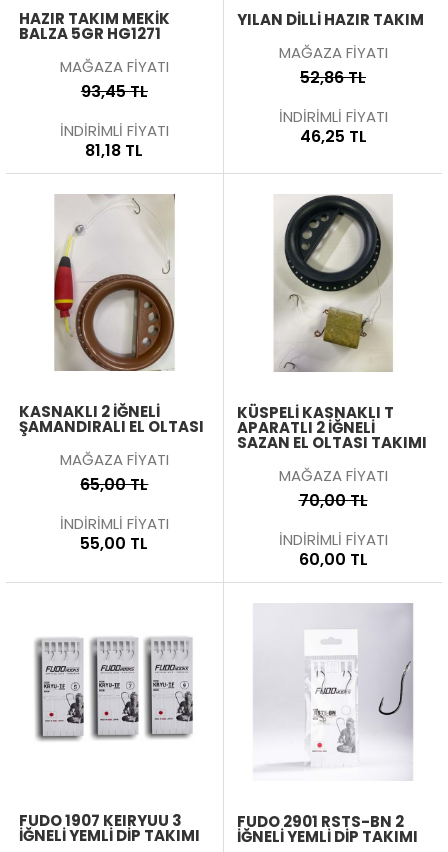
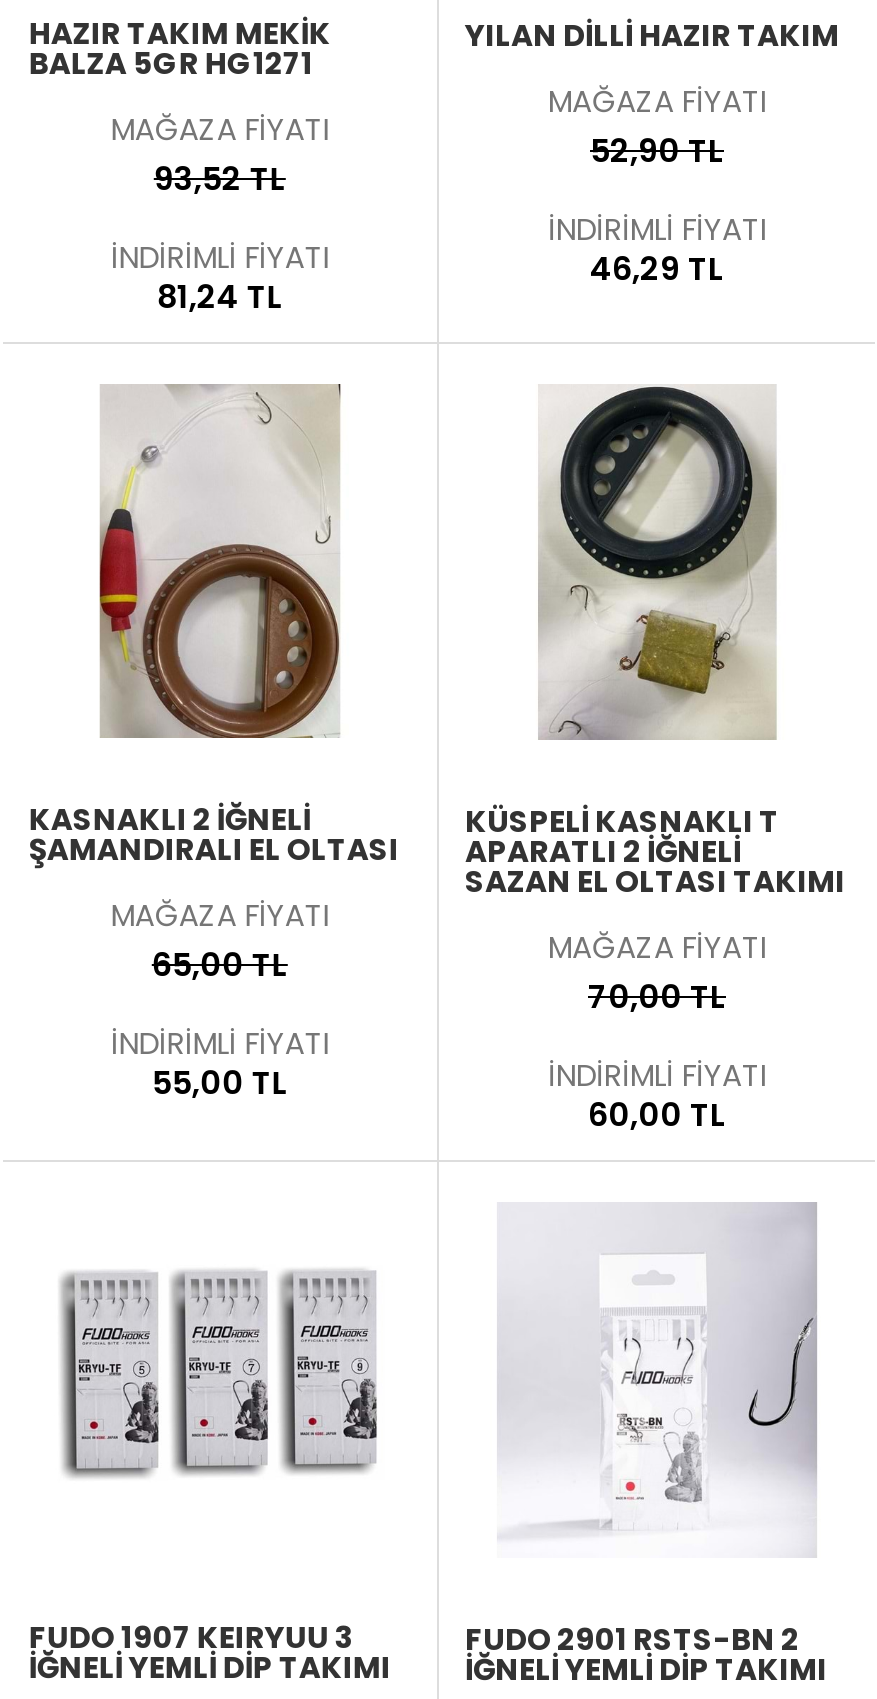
- 52,86 TL
+ 52,90 TL

- 93,45 TL
+ 93,52 TL

- 46,25 TL
+ 46,29 TL

- 81,18 TL
+ 81,24 TL
